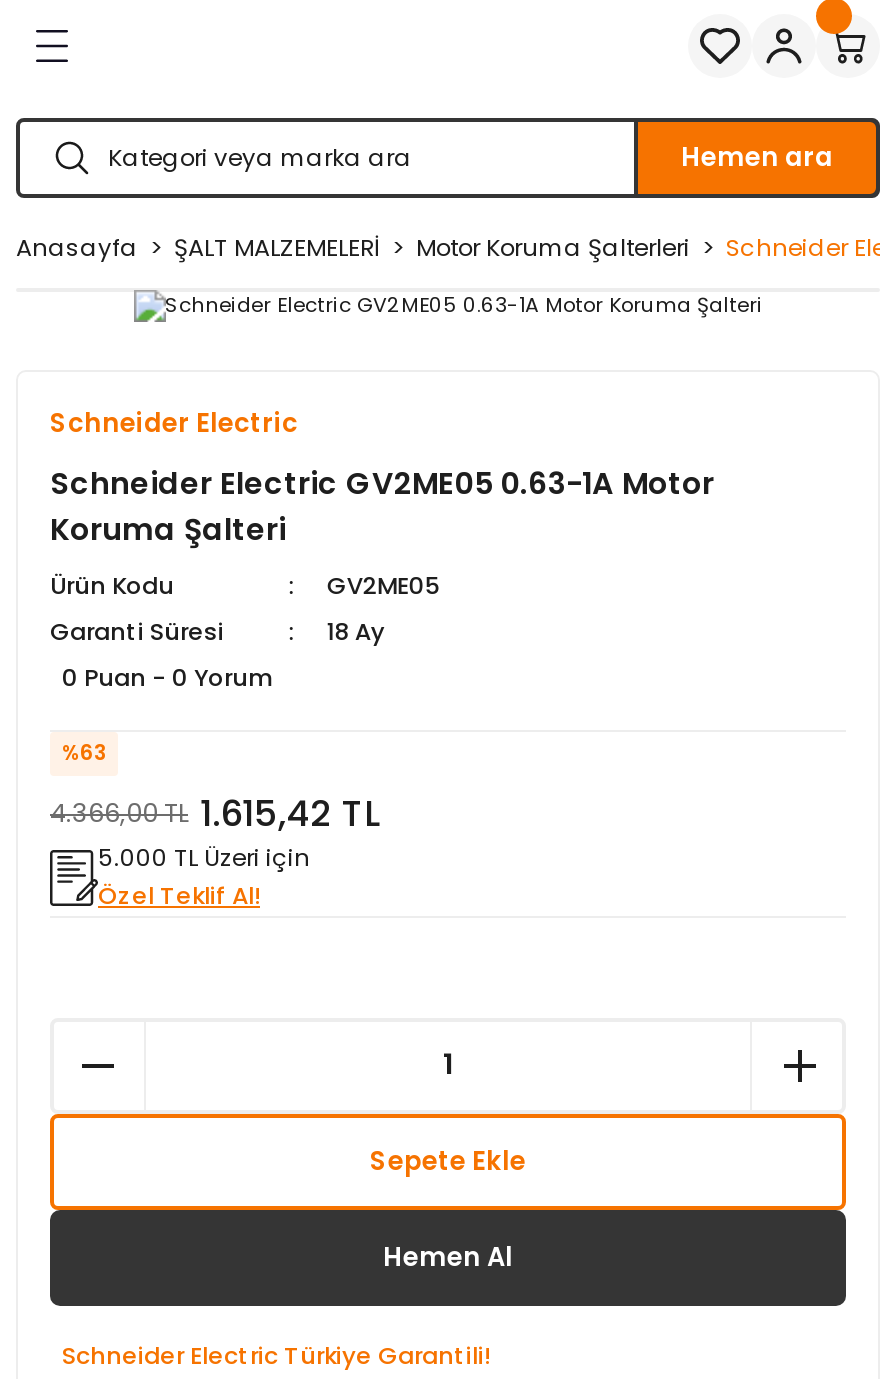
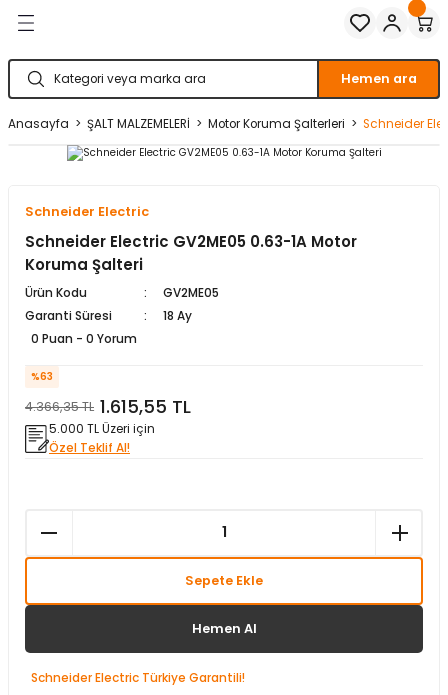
- 4.366,00 TL 1.615,42 TL
+ 4.366,35 TL 1.615,55 TL
